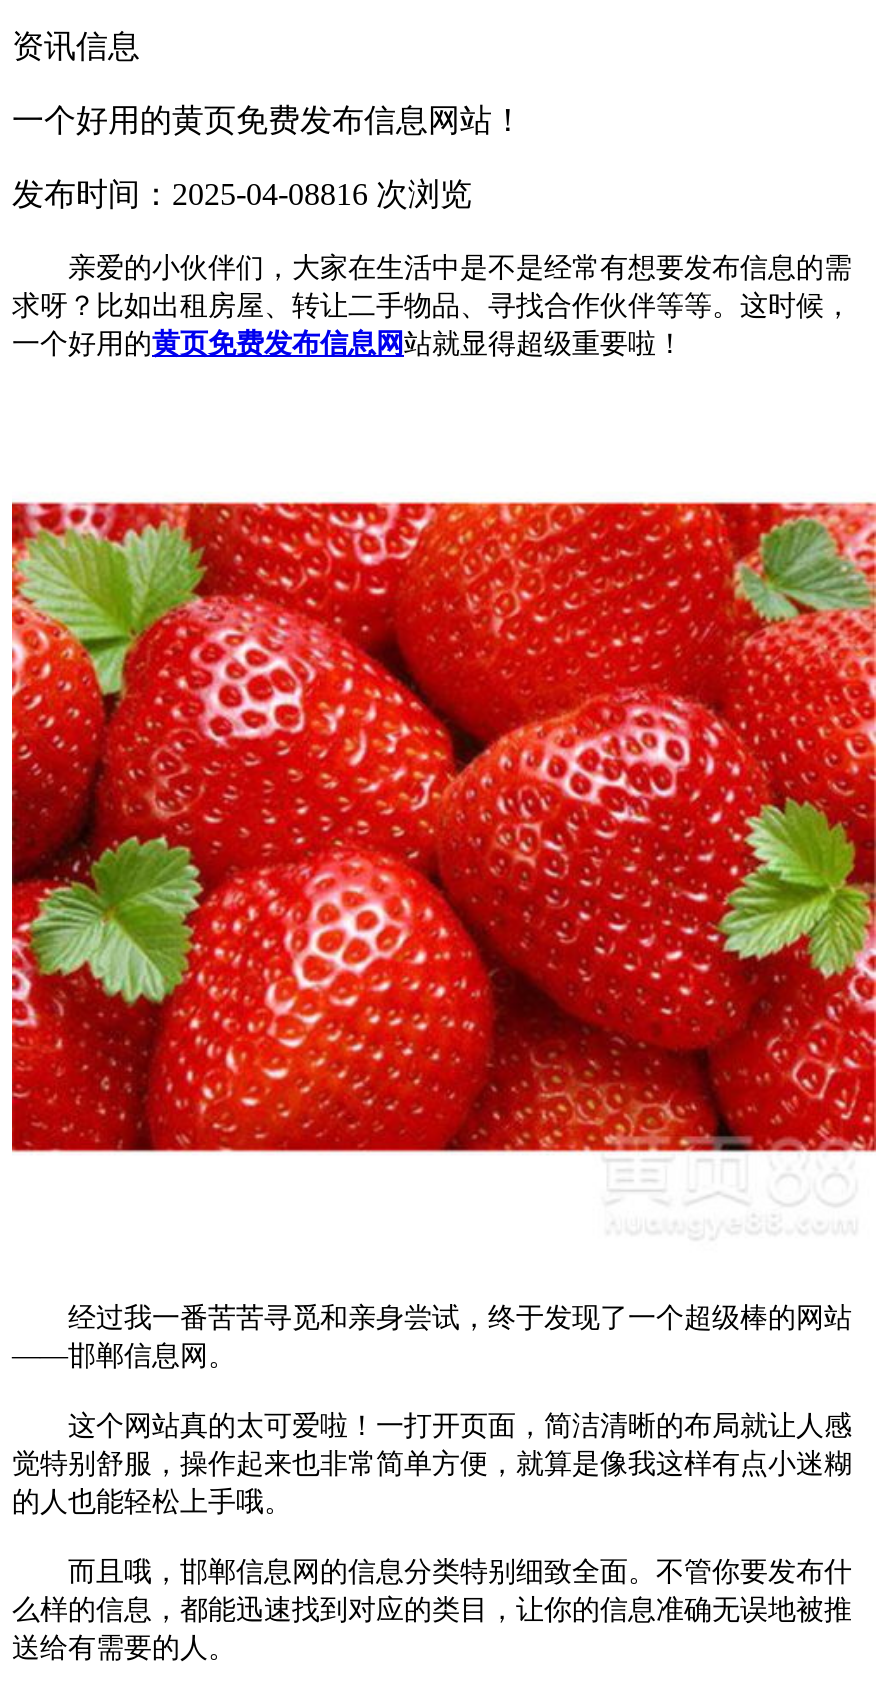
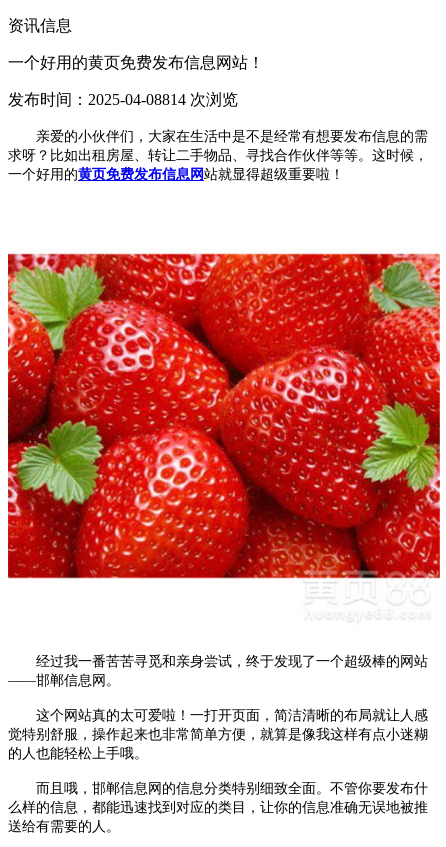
- 发布时间：2025-04-08816 次浏览
+ 发布时间：2025-04-08814 次浏览
